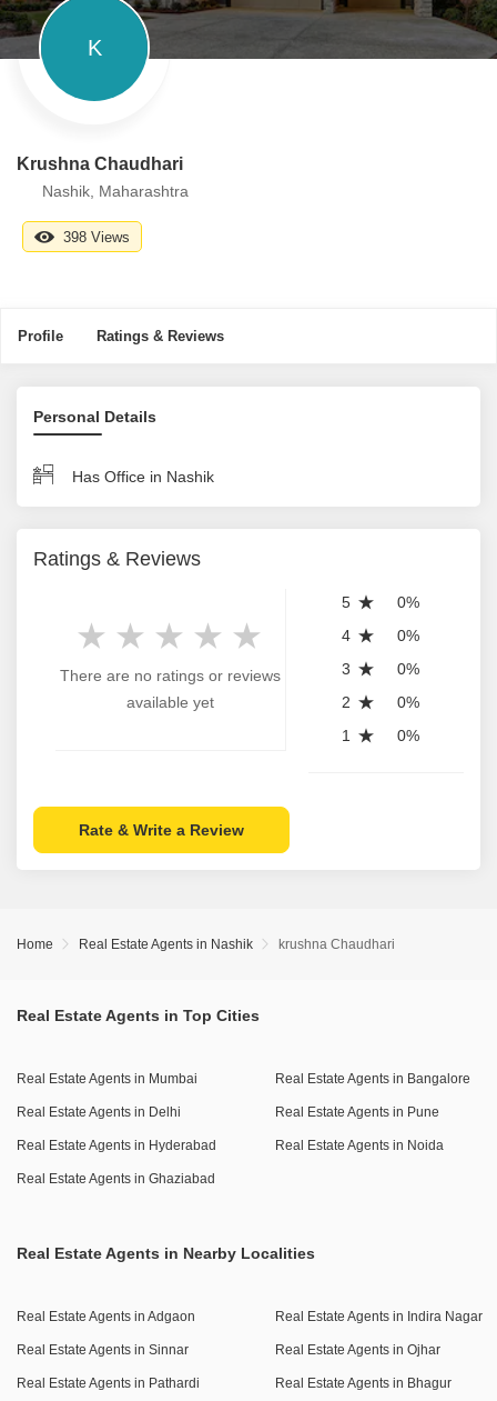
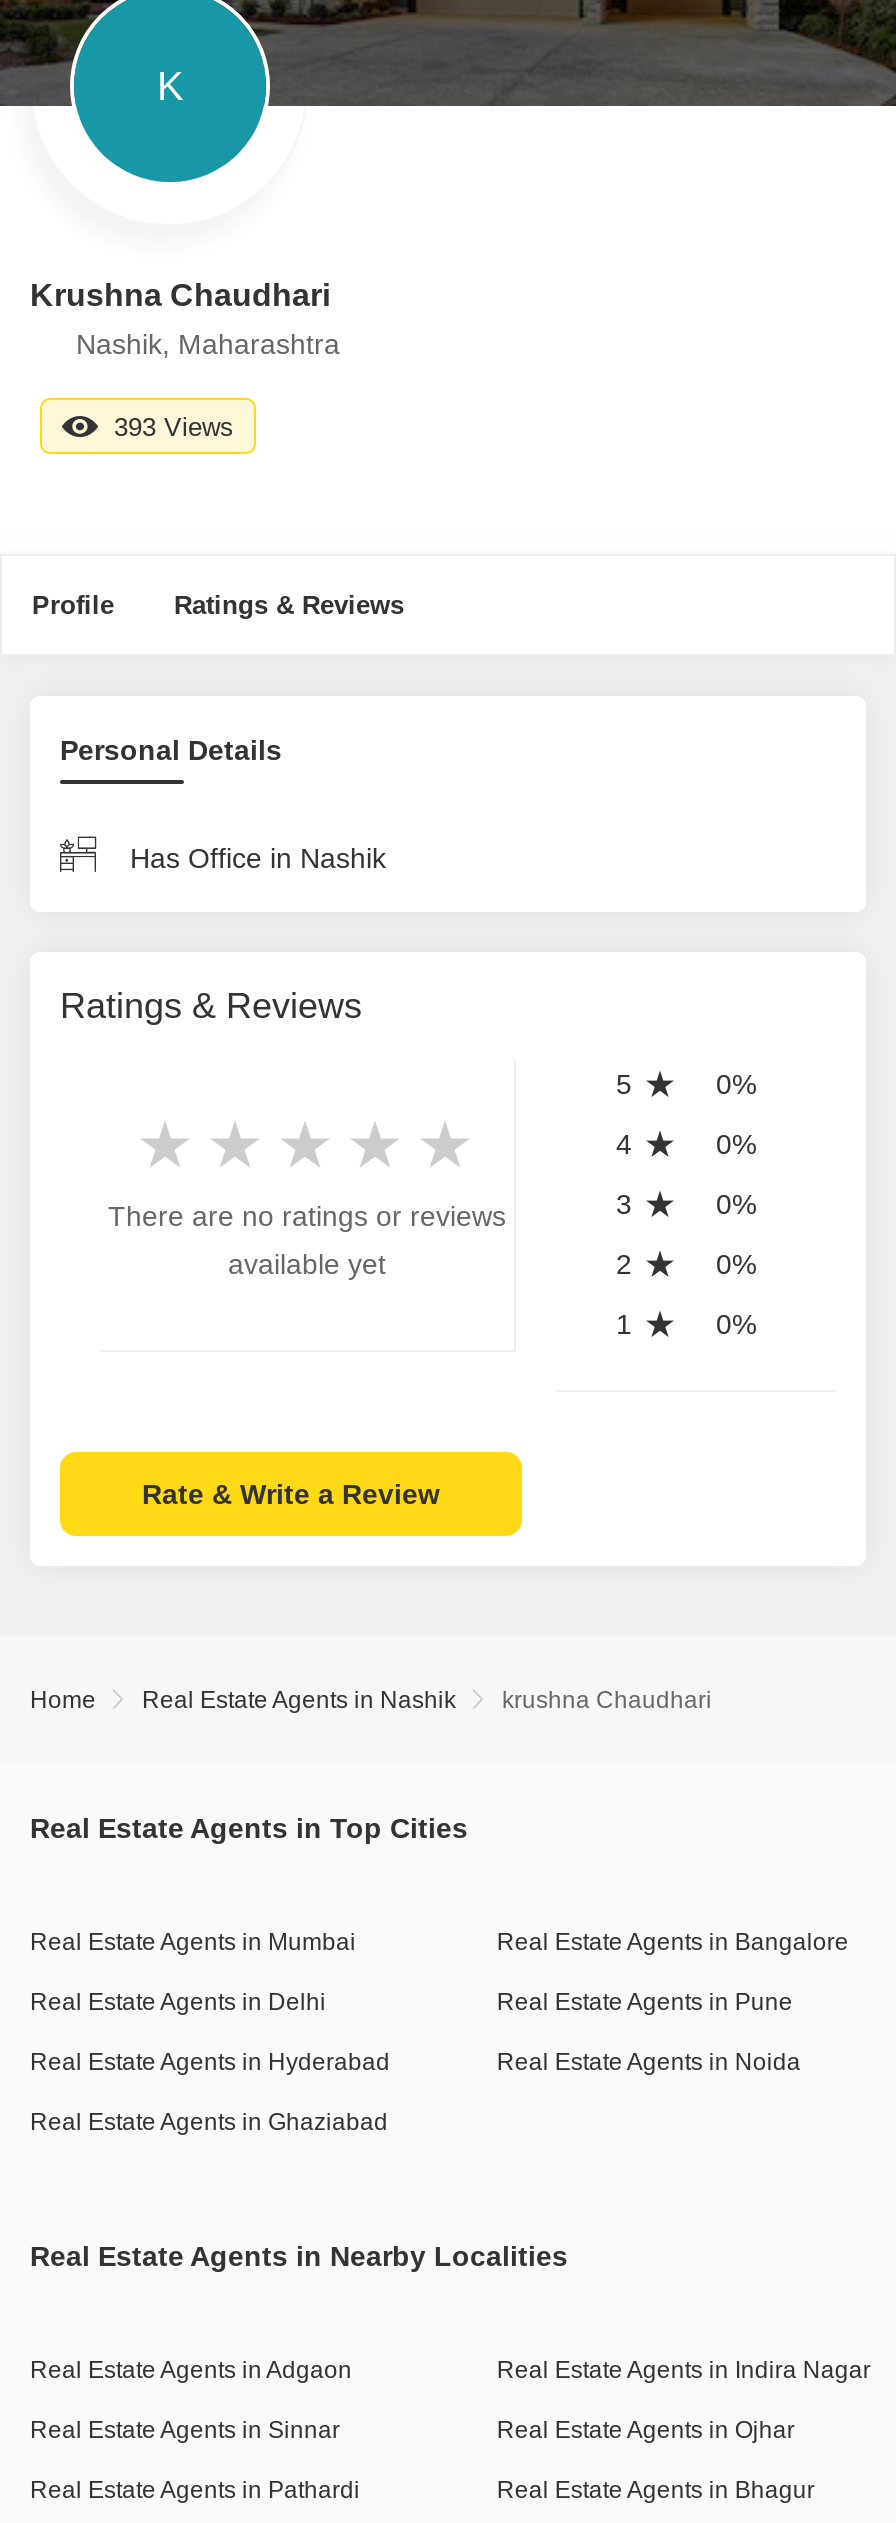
- 398 Views
+ 393 Views
